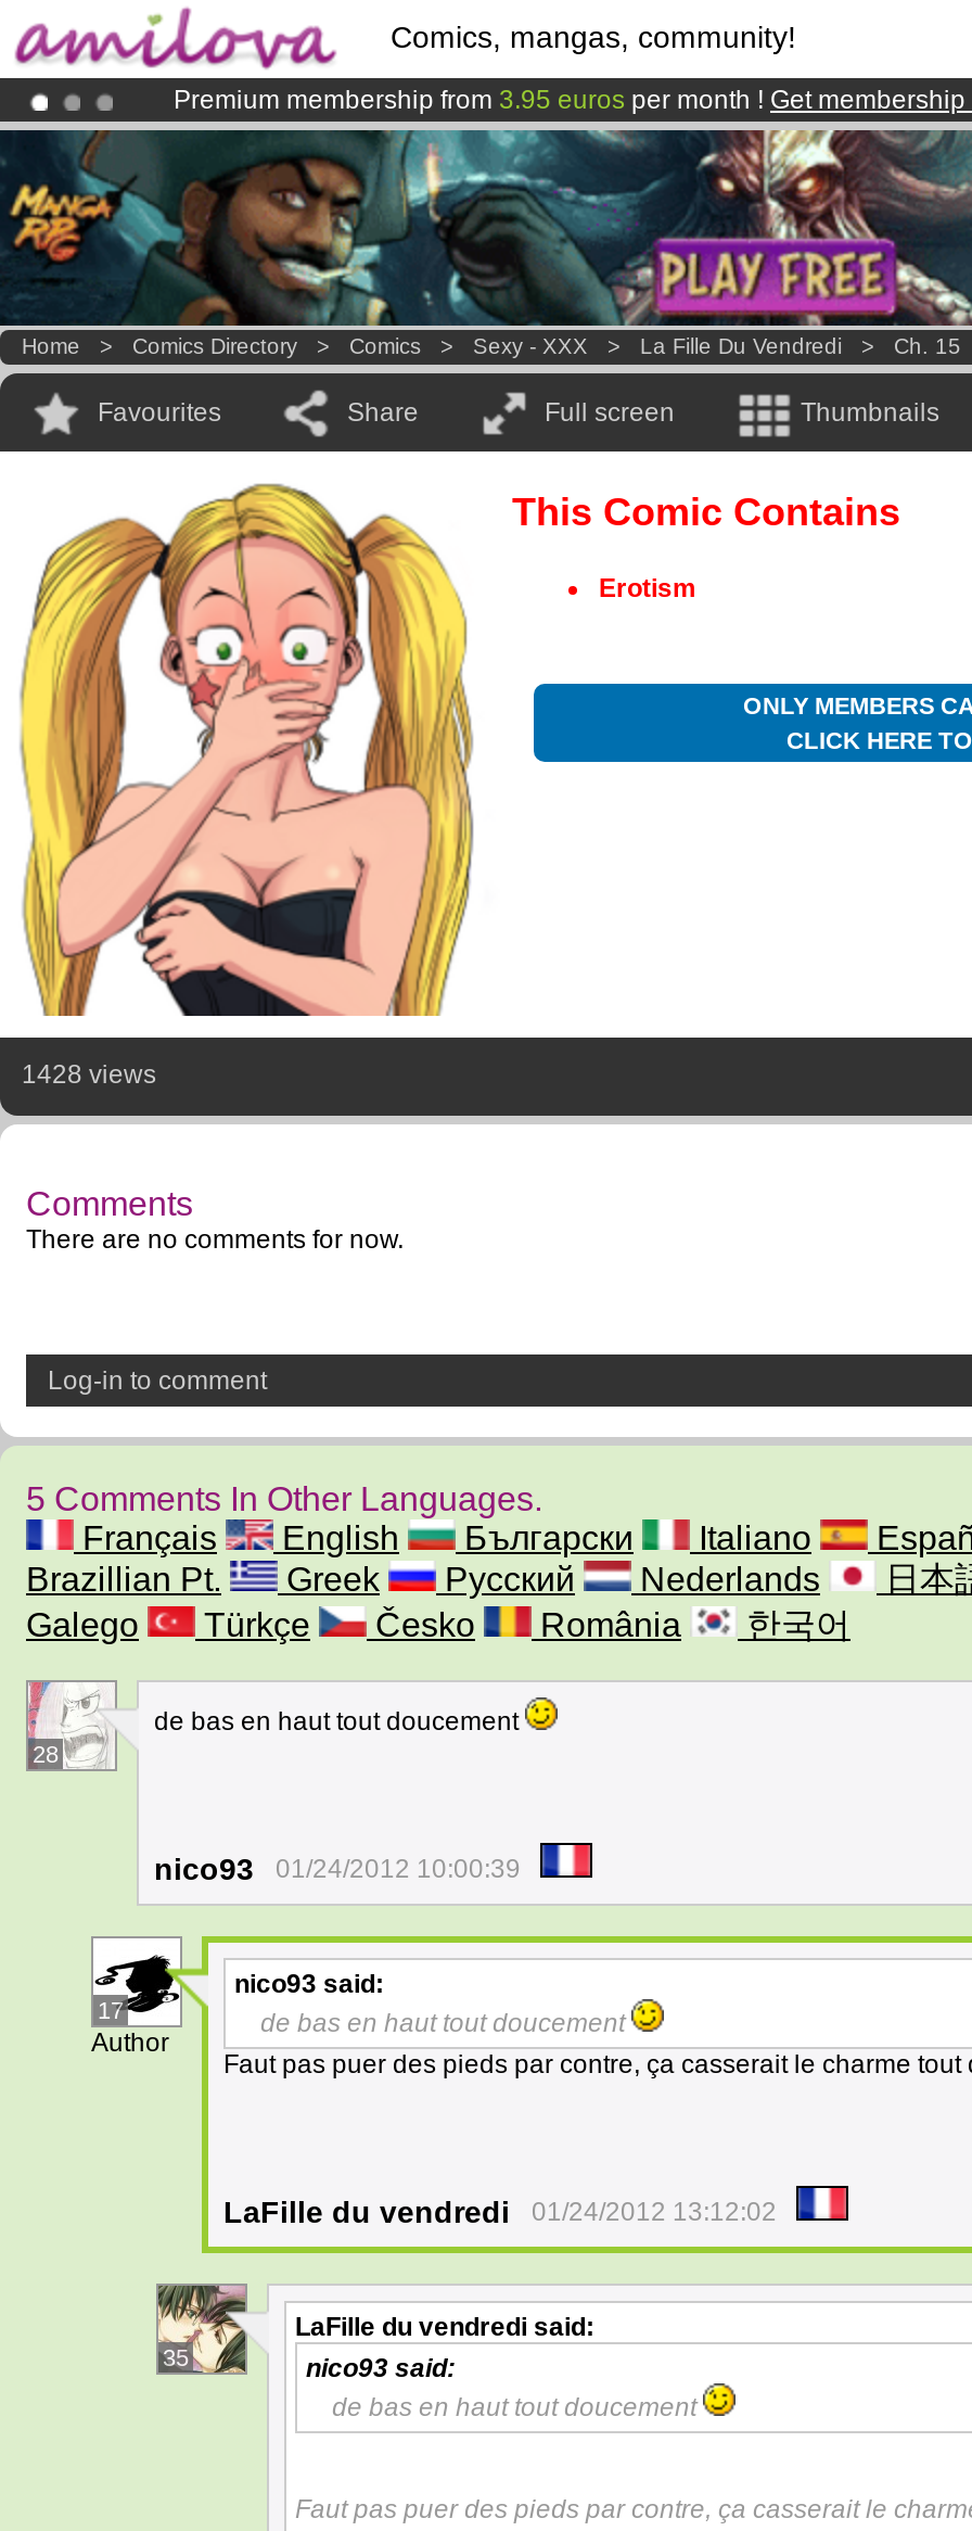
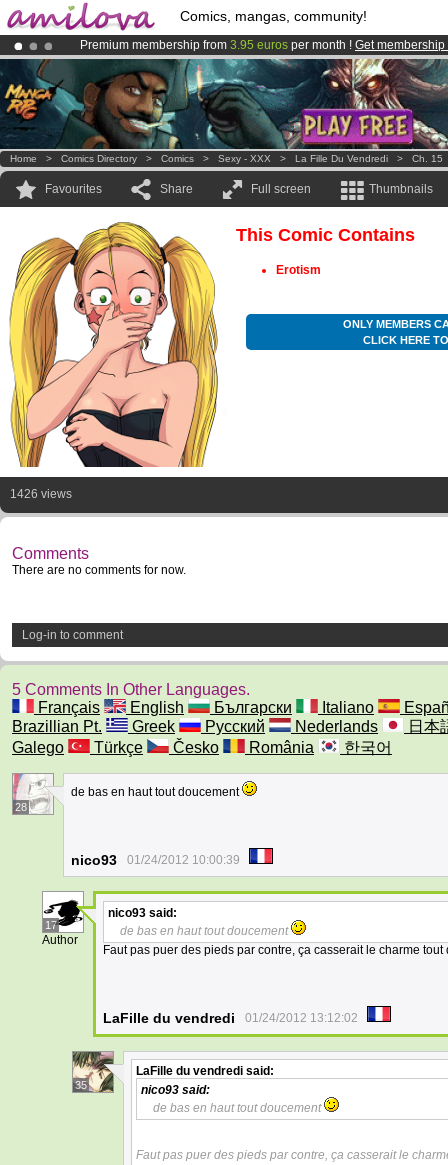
- 1428 views
+ 1426 views
